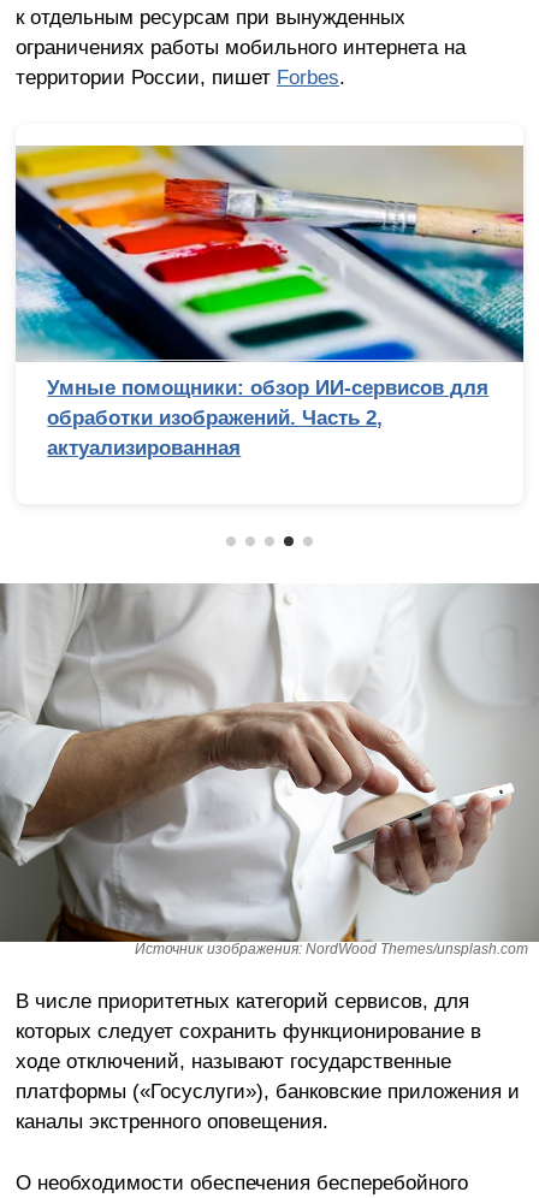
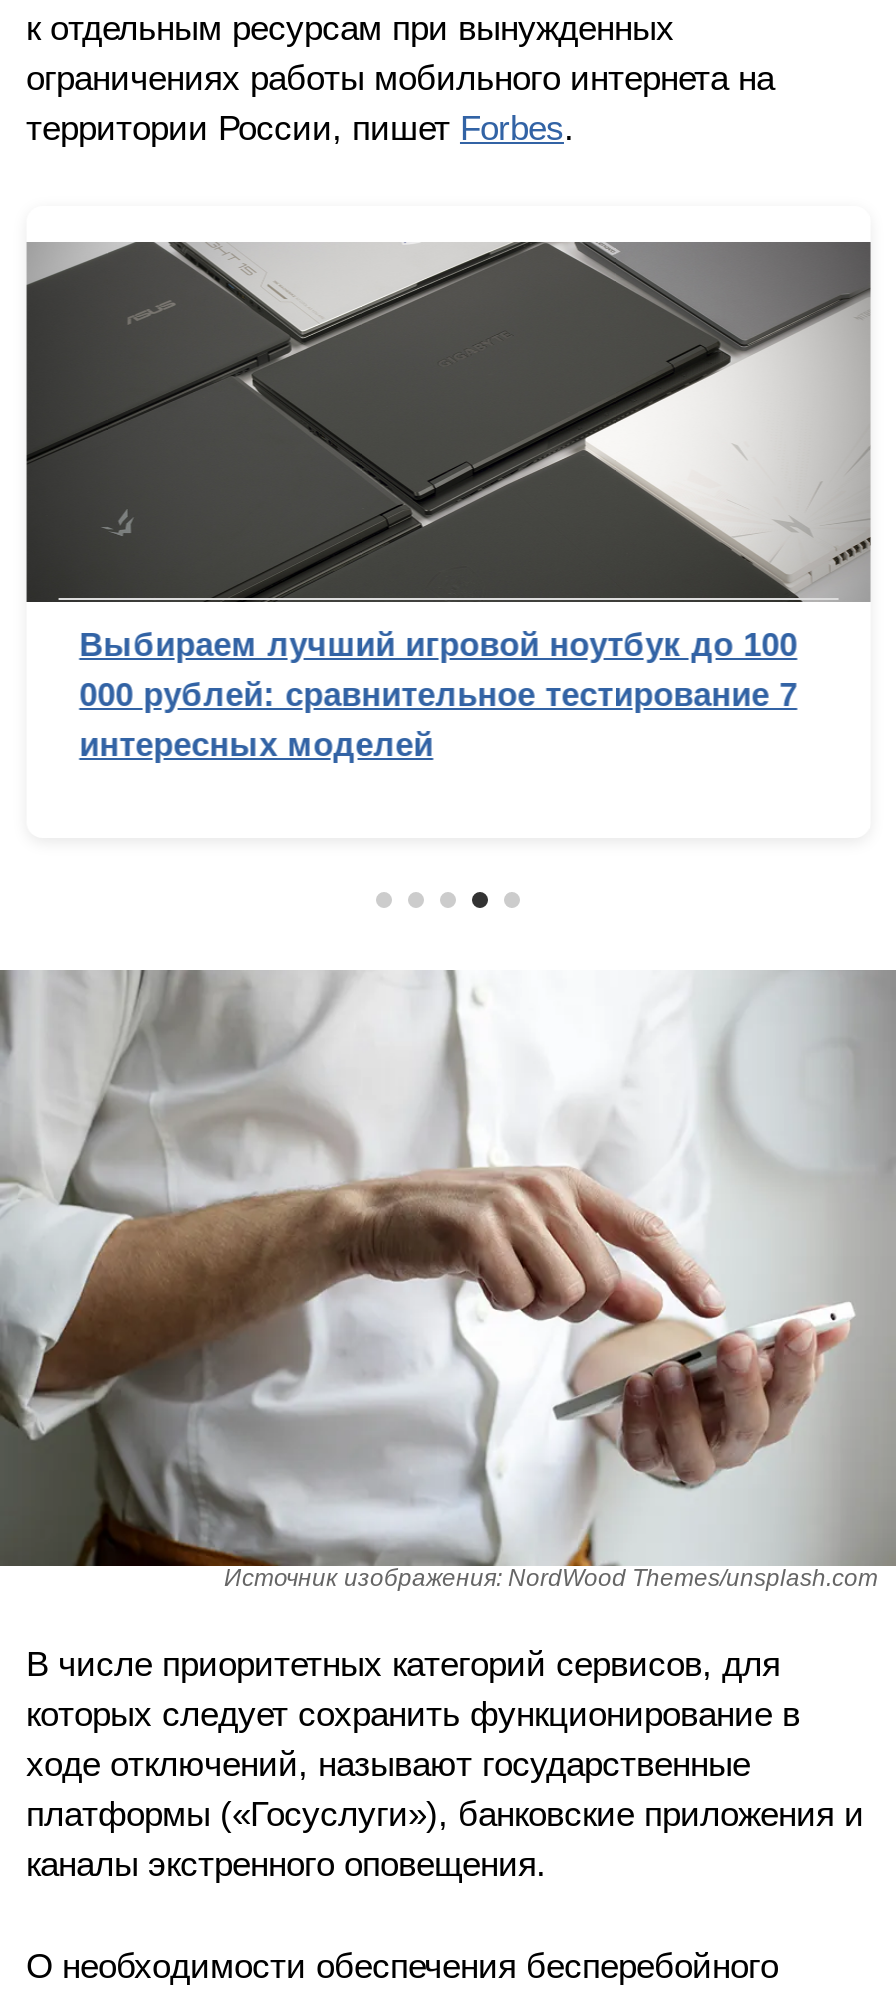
- [image]
- Умные помощники: обзор ИИ-сервисов для
- обработки изображений. Часть 2,
- актуализированная
+ [image]
+ Выбираем лучший игровой ноутбук до 100
+ 000 рублей: сравнительное тестирование 7
+ интересных моделей
